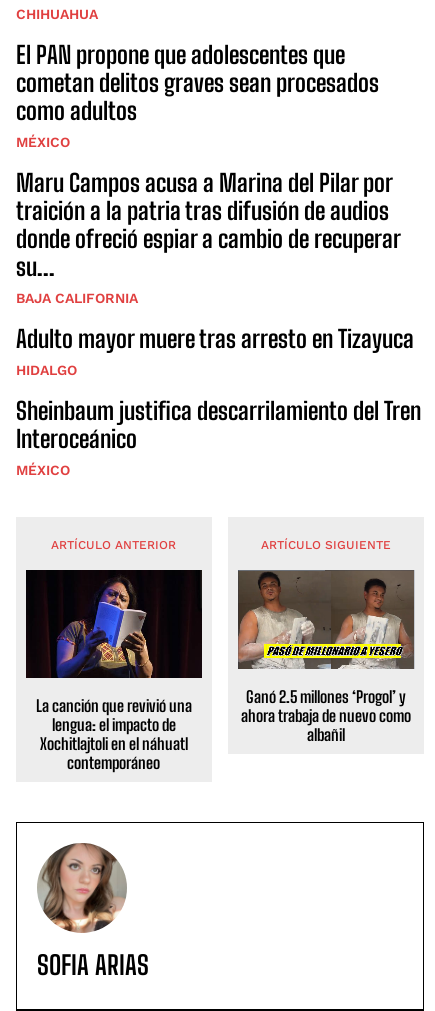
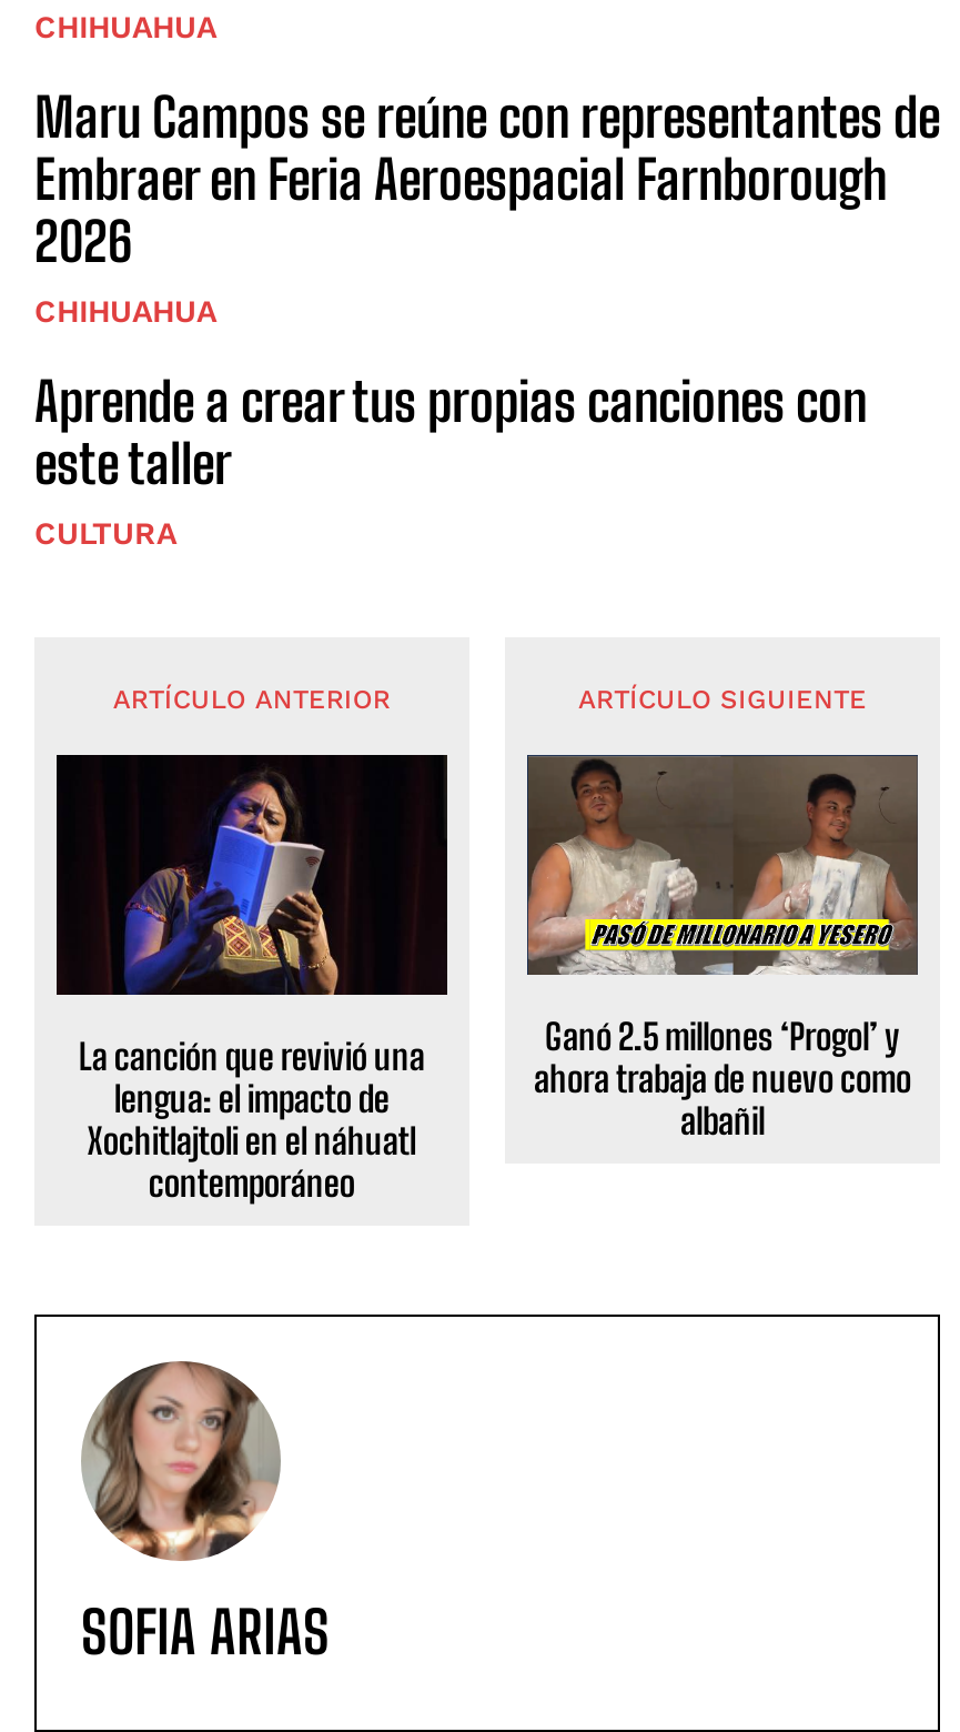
- El PAN propone que adolescentes que
- cometan delitos graves sean procesados
- como adultos
- MÉXICO
- Maru Campos acusa a Marina del Pilar por
- traición a la patria tras difusión de audios
- donde ofreció espiar a cambio de recuperar
- su...
- BAJA CALIFORNIA
- Adulto mayor muere tras arresto en Tizayuca
- HIDALGO
- Sheinbaum justifica descarrilamiento del Tren
- Interoceánico
- MÉXICO
+ Maru Campos se reúne con representantes de
+ Embraer en Feria Aeroespacial Farnborough
+ 2026
+ CHIHUAHUA
+ Aprende a crear tus propias canciones con
+ este taller
+ CULTURA
